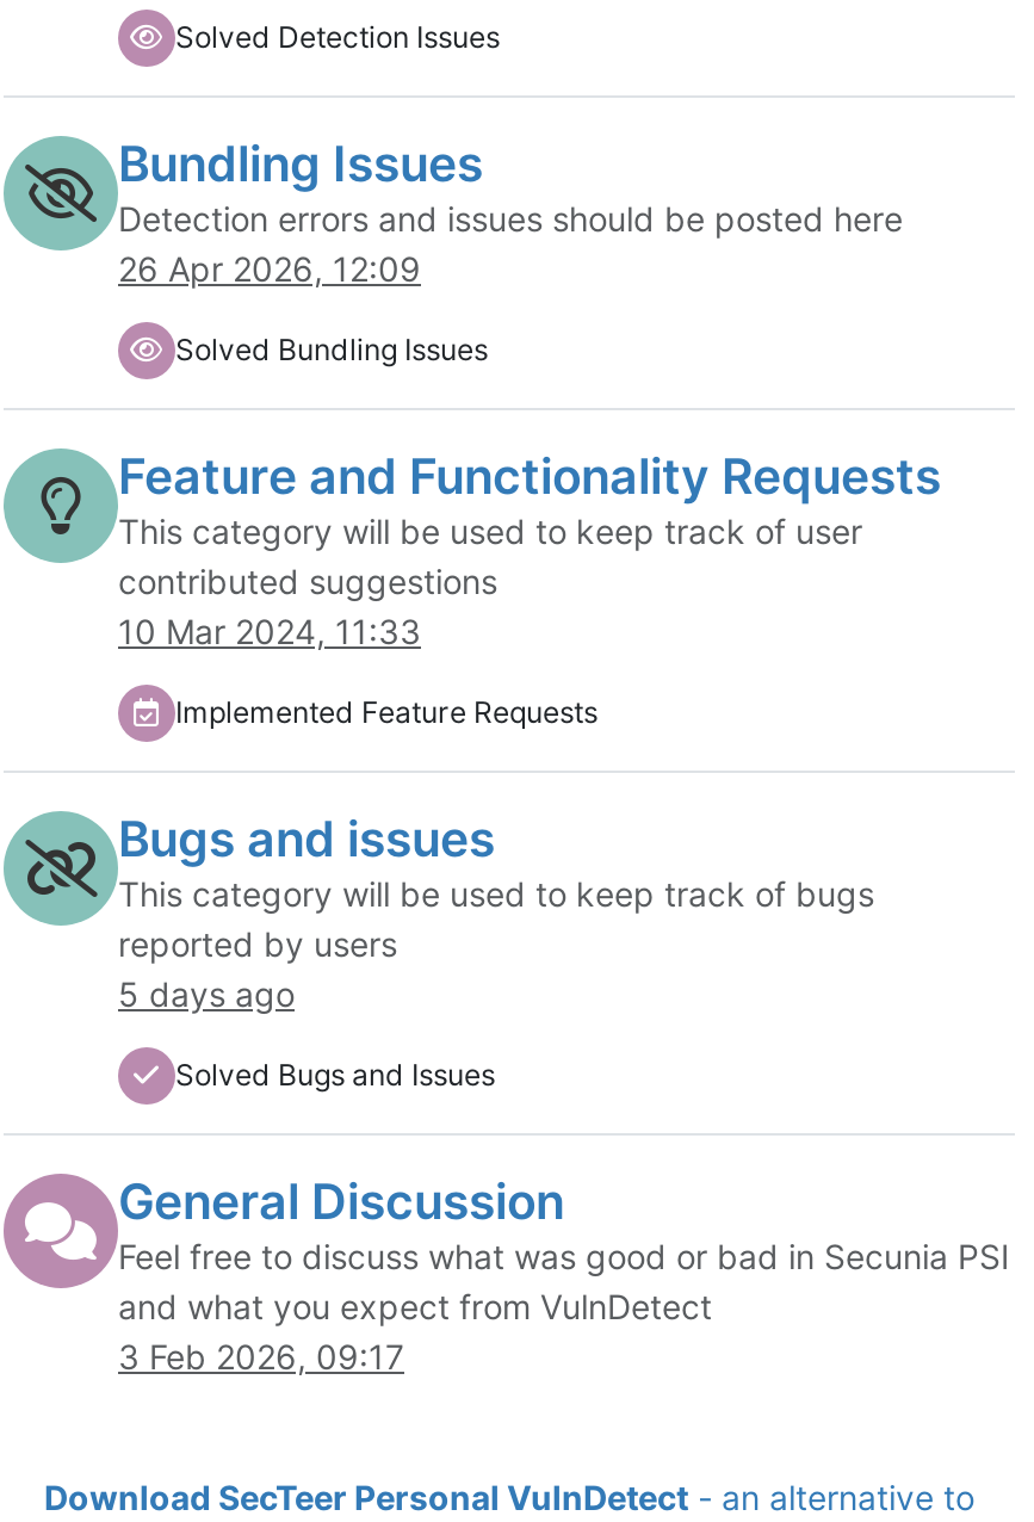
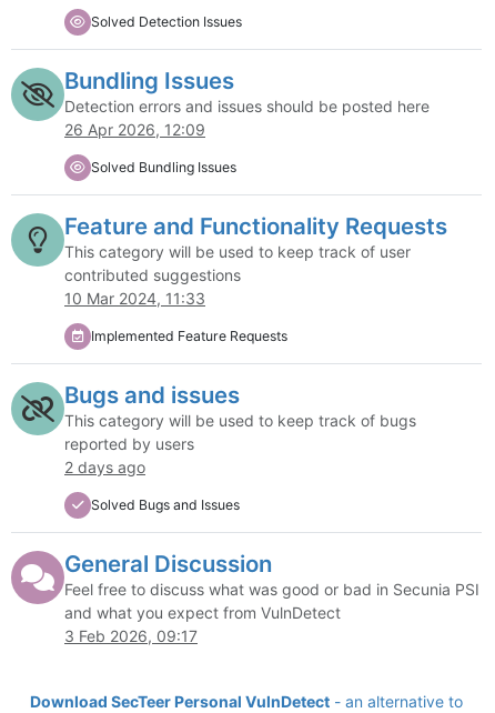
- 5 days ago
+ 2 days ago
